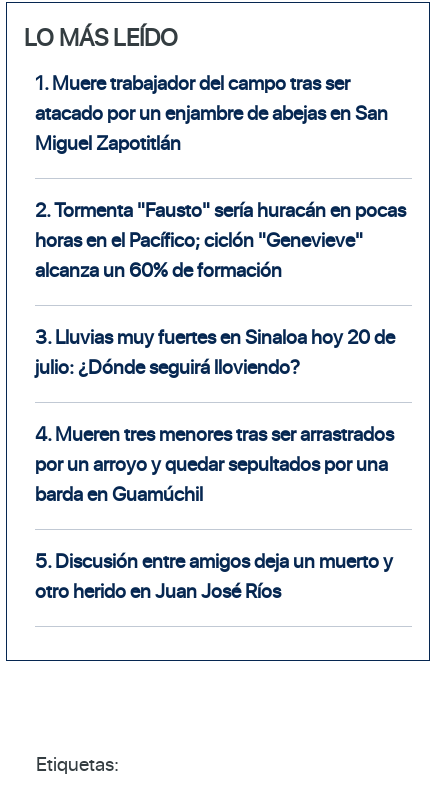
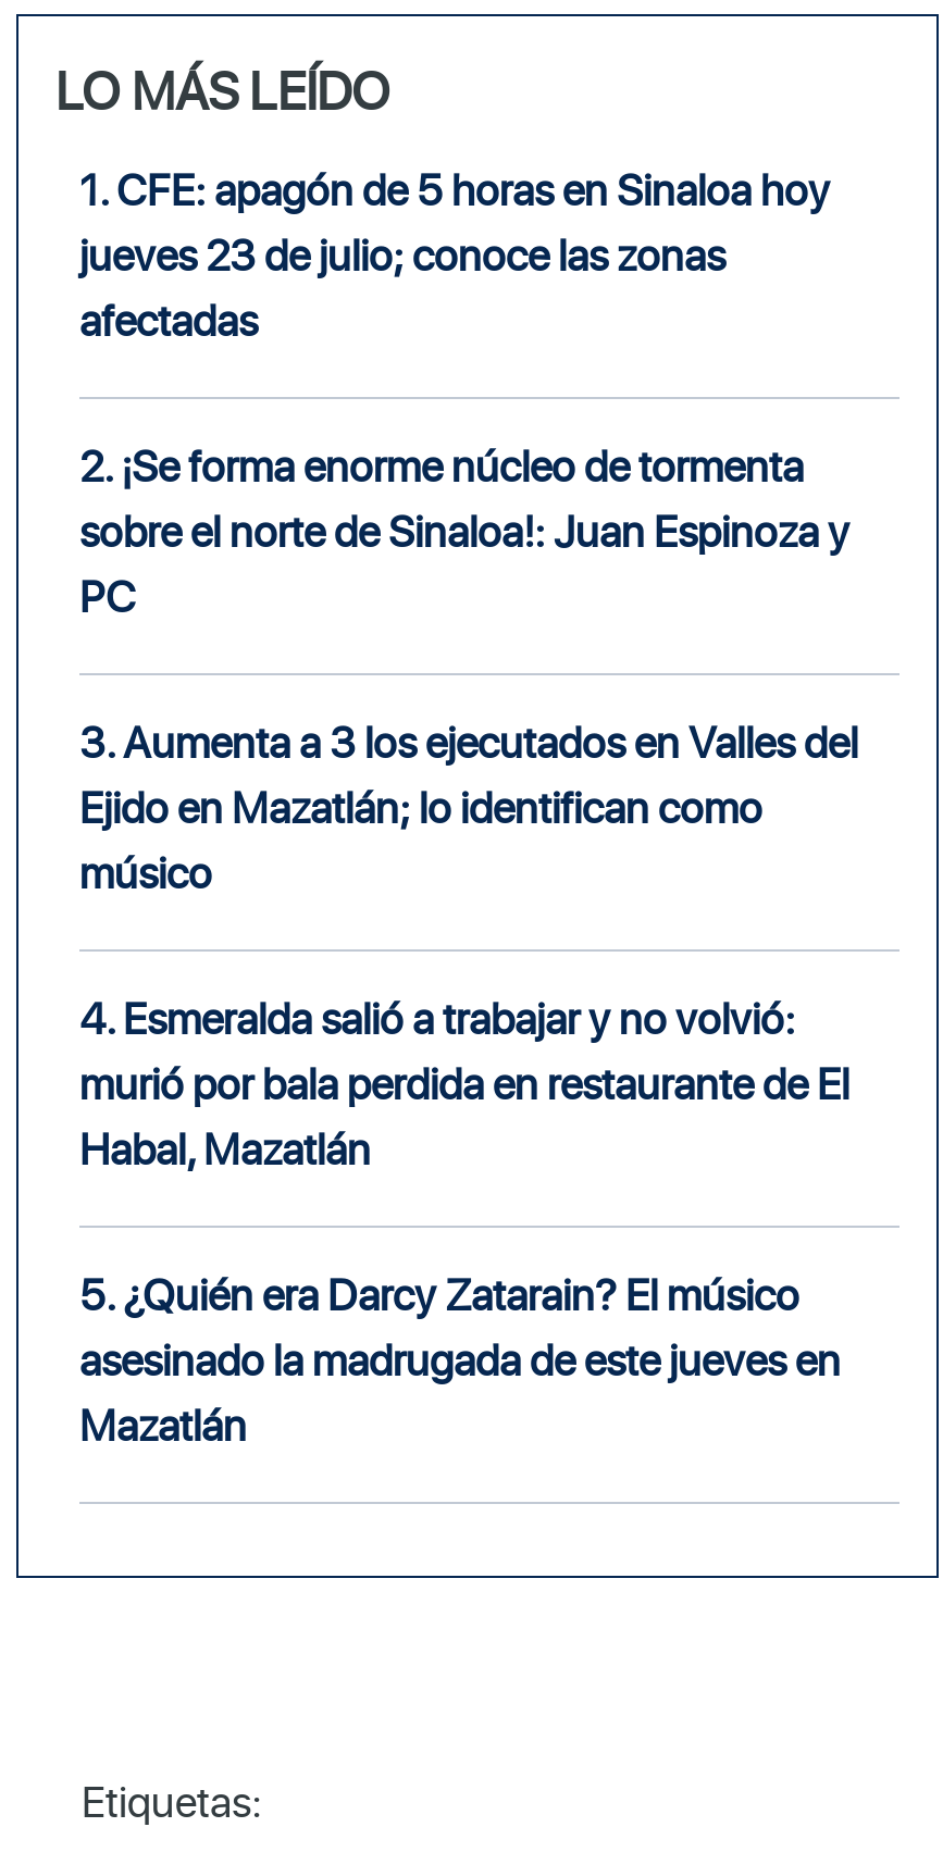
- 1. Muere trabajador del campo tras ser
- atacado por un enjambre de abejas en San
- Miguel Zapotitlán
+ 1. CFE: apagón de 5 horas en Sinaloa hoy
+ jueves 23 de julio; conoce las zonas
+ afectadas

- 2. Tormenta "Fausto" sería huracán en pocas
- horas en el Pacífico; ciclón "Genevieve"
- alcanza un 60% de formación
+ 2. ¡Se forma enorme núcleo de tormenta
+ sobre el norte de Sinaloa!: Juan Espinoza y
+ PC

- 3.Lluvias muy fuertes en Sinaloa hoy 20 de
- julio: ¿Dónde seguirá lloviendo?
+ 3.Aumenta a 3 los ejecutados en Valles del
+ Ejido en Mazatlán; lo identifican como
+ músico

- 4. Mueren tres menores tras ser arrastrados
- por un arroyo y quedar sepultados por una
- barda en Guamúchil
+ 4. Esmeralda salió a trabajar y no volvió:
+ murió por bala perdida en restaurante de El
+ Habal, Mazatlán

- 5.Discusión entre amigos deja un muerto y
- otro herido en Juan José Ríos
+ 5. ¿Quién era Darcy Zatarain? El músico
+ asesinado la madrugada de este jueves en
+ Mazatlán
